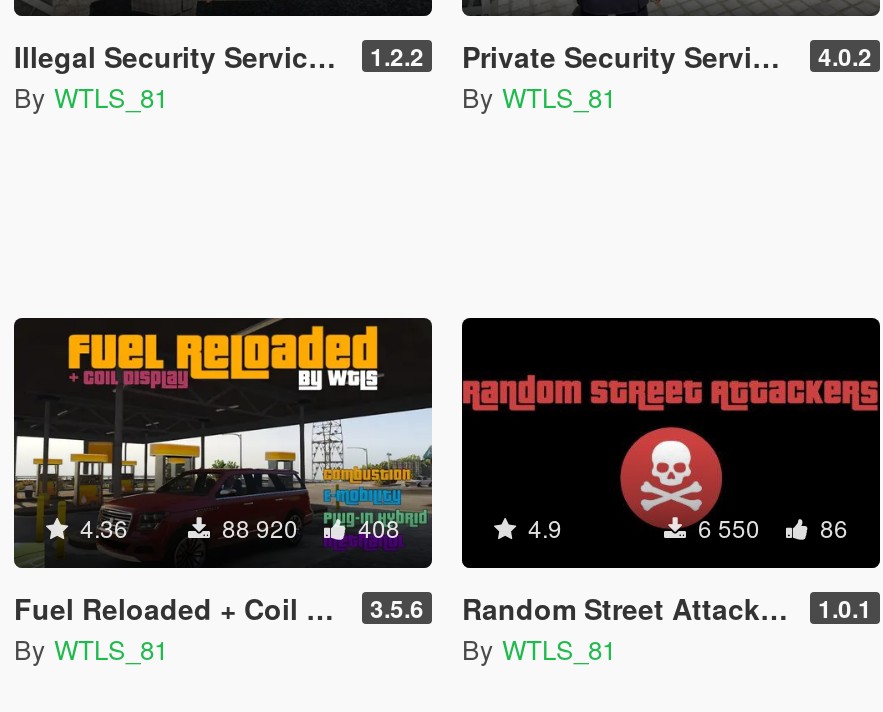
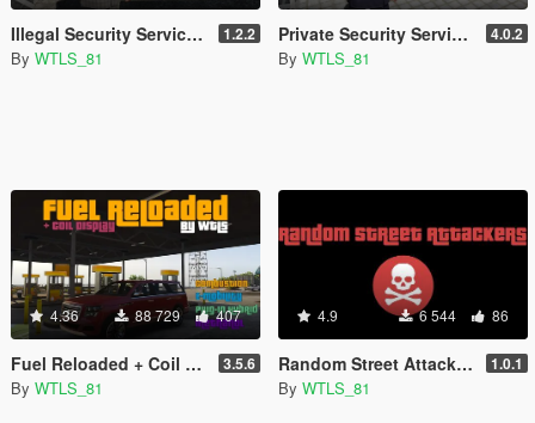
- 88 920
+ 88 729

- 408
+ 407

- 6 550 86
+ 6 544 86
